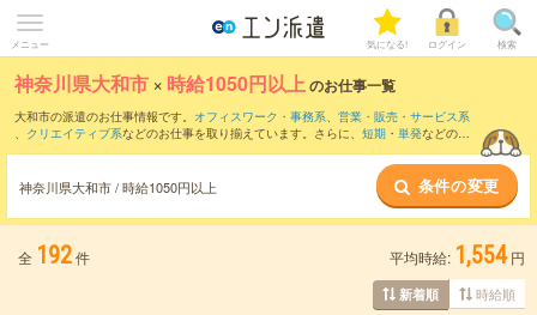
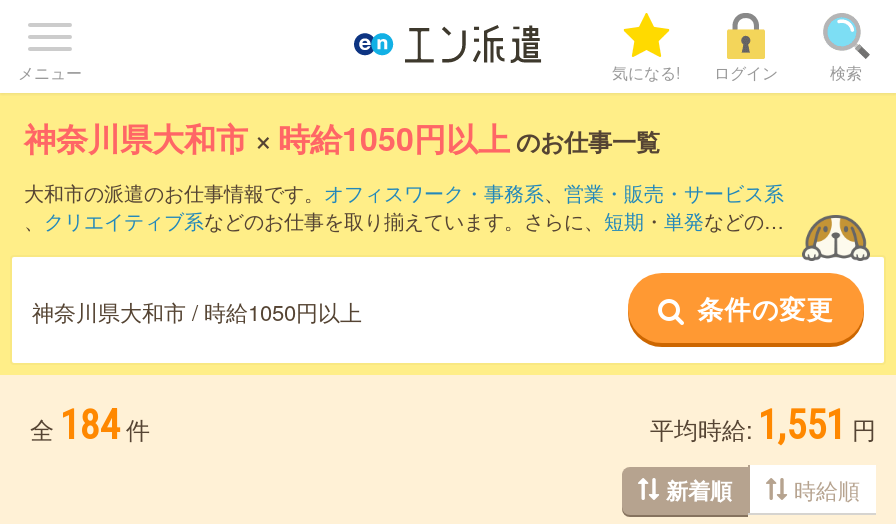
- 全 192 件
+ 全 184 件

- 平均時給: 1,554 円
+ 平均時給: 1,551 円
